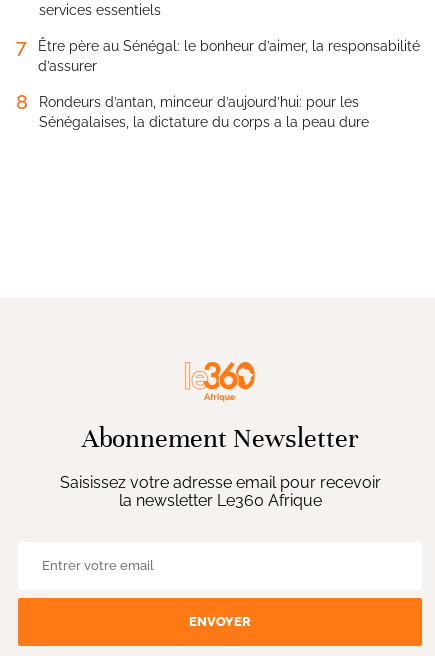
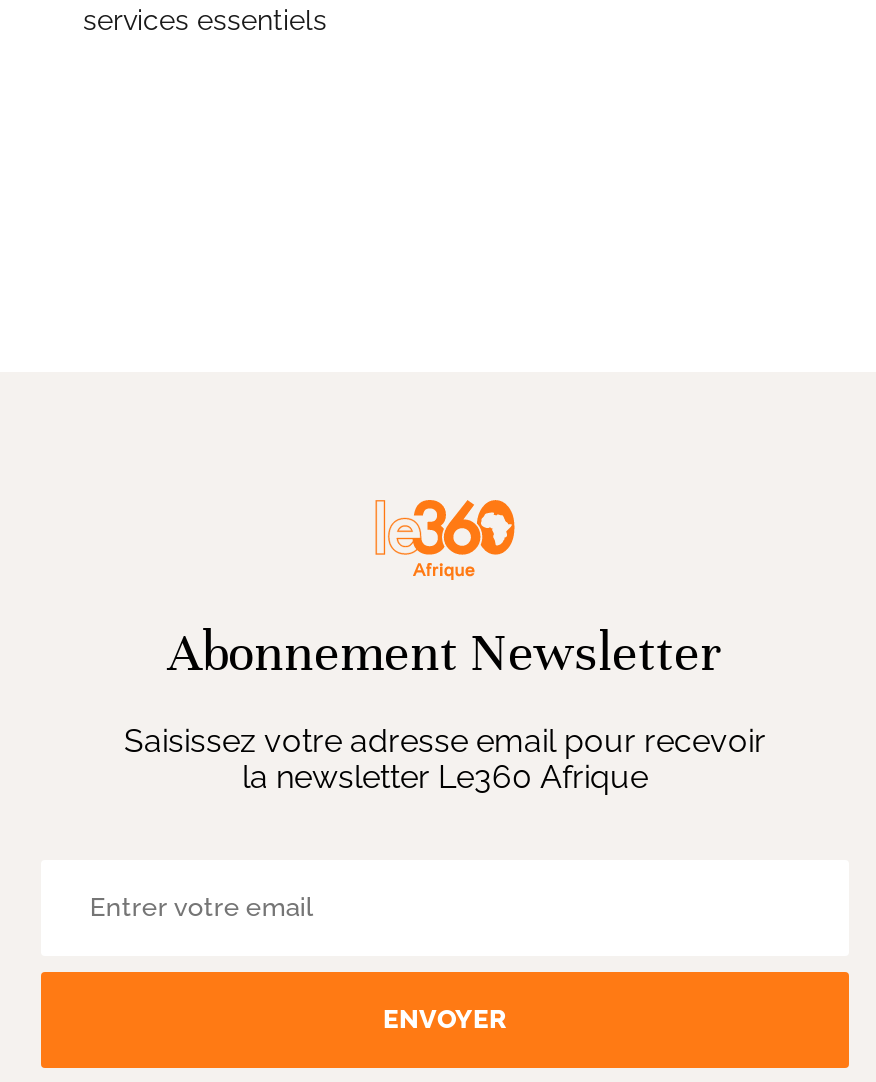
- 7
- Être père au Sénégal: le bonheur d’aimer, la responsabilité
- d’assurer
- 8
- Rondeurs d’antan, minceur d’aujourd’hui: pour les
- Sénégalaises, la dictature du corps a la peau dure
